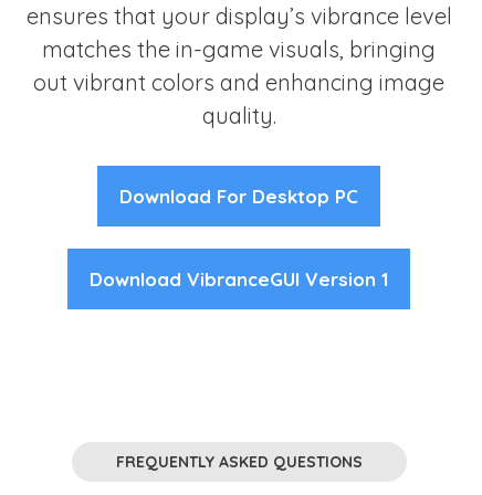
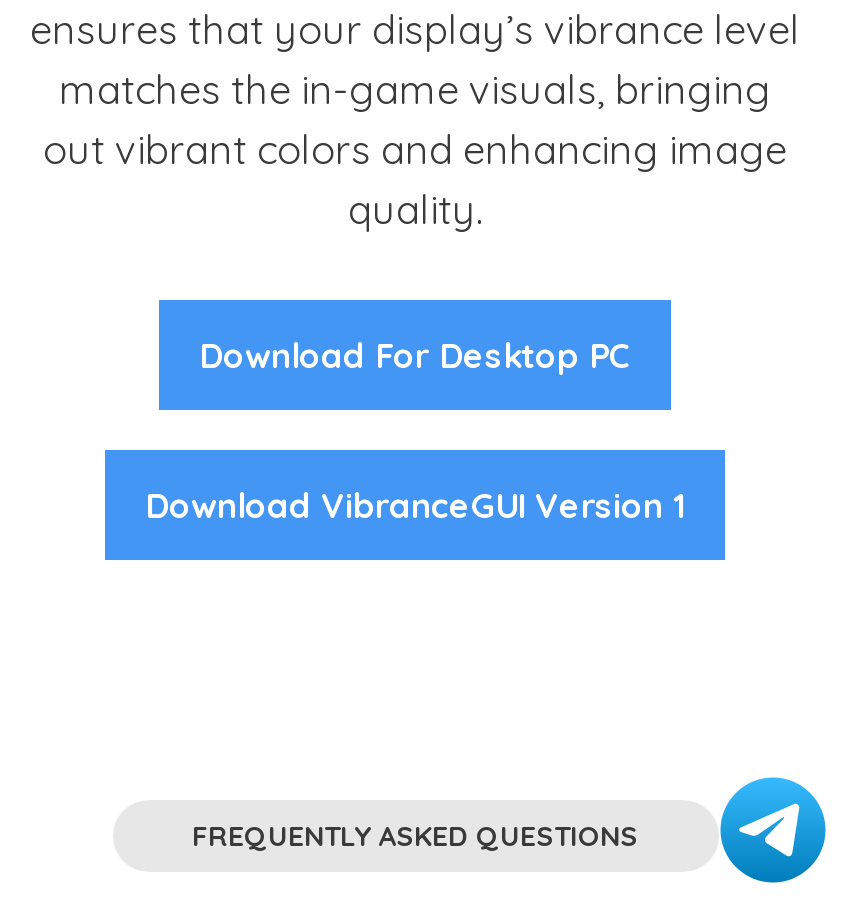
+ [image]
